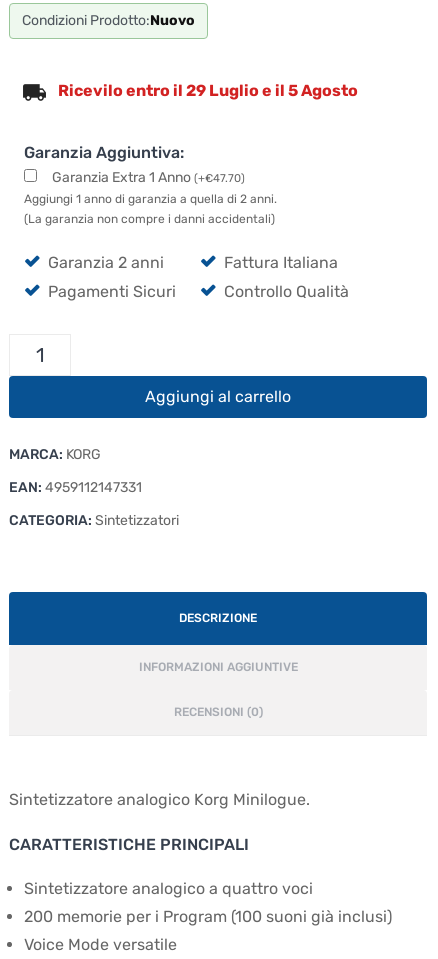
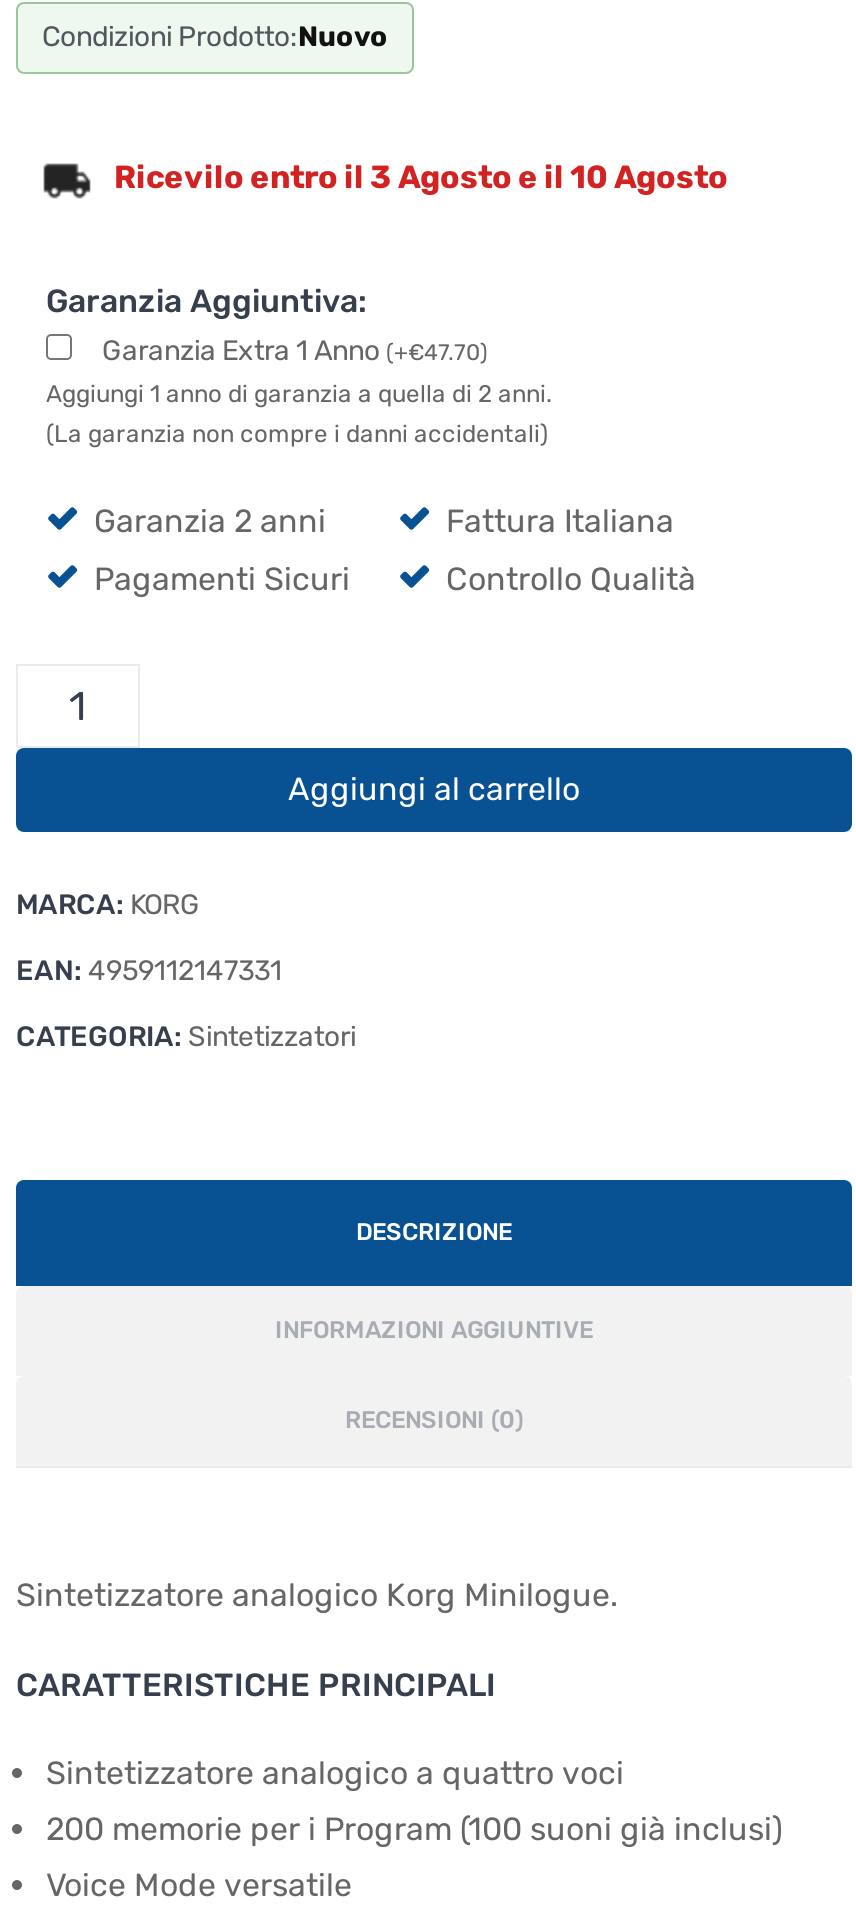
- Ricevilo entro il 29 Luglio e il 5 Agosto
+ Ricevilo entro il 3 Agosto e il 10 Agosto
